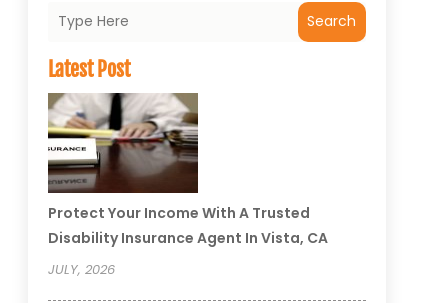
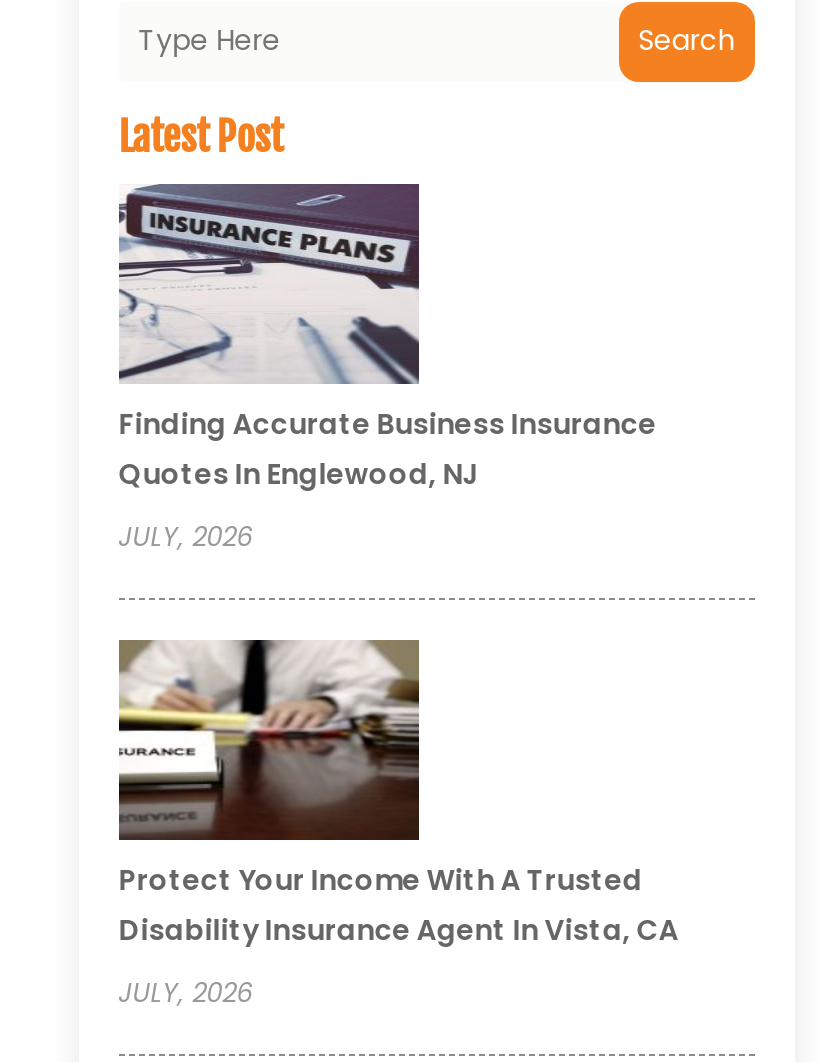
+ [image]
+ Finding Accurate Business Insurance
+ Quotes In Englewood, NJ
+ JULY, 2026
